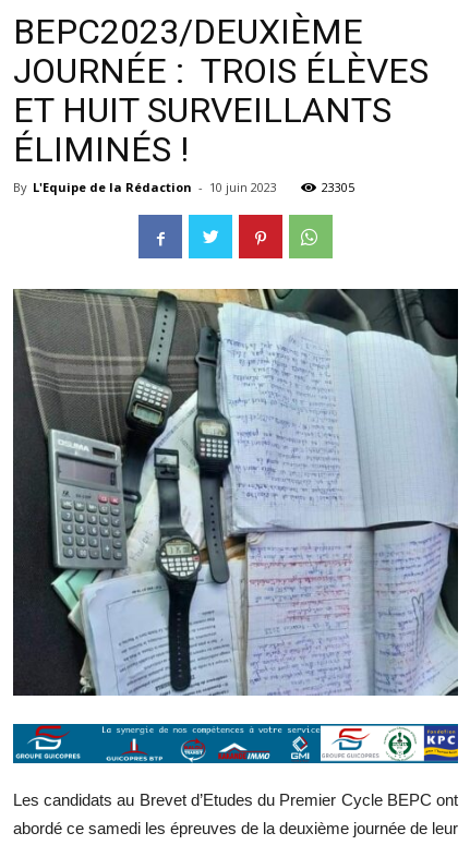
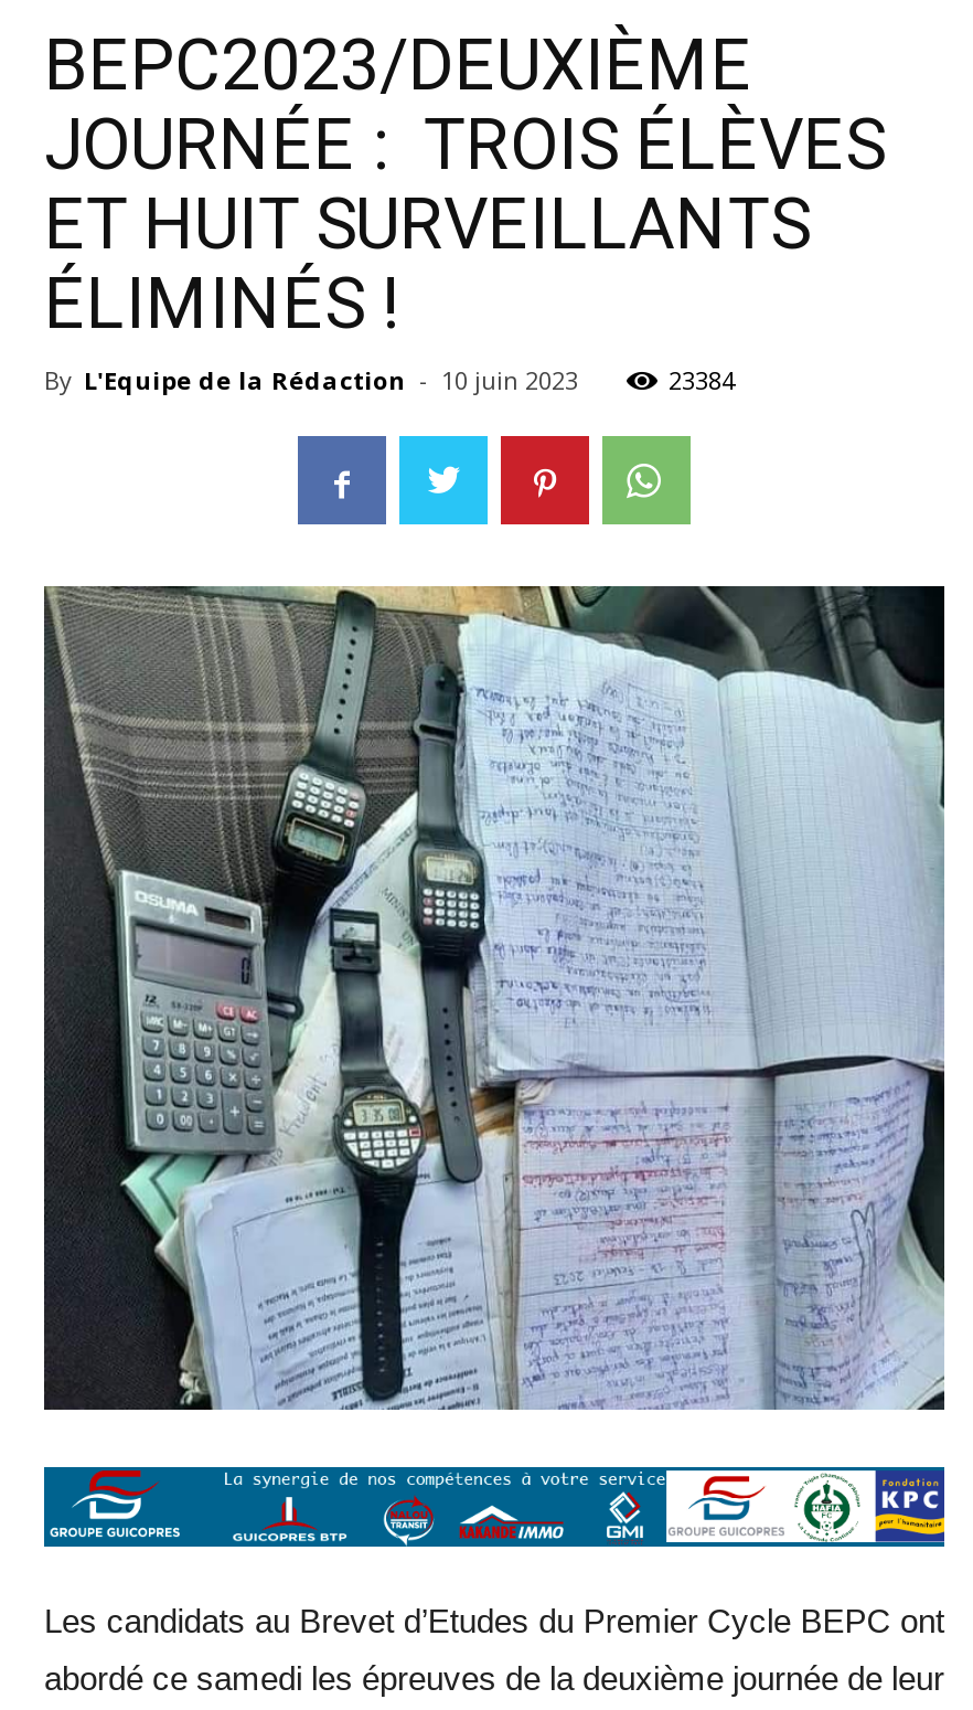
- 23305
+ 23384
